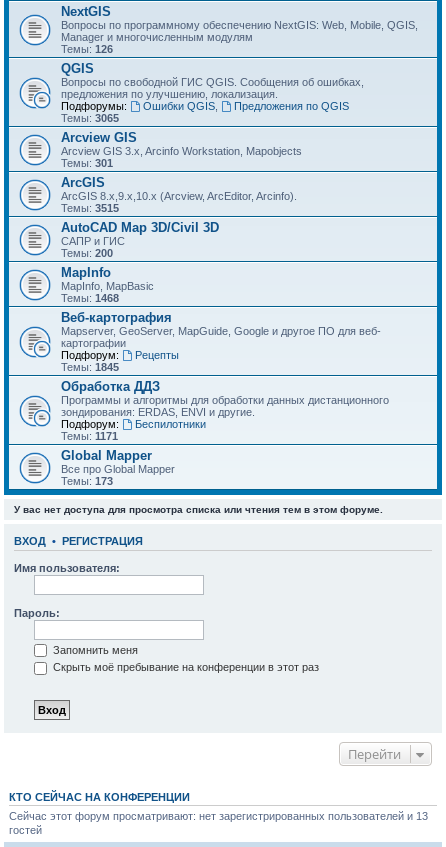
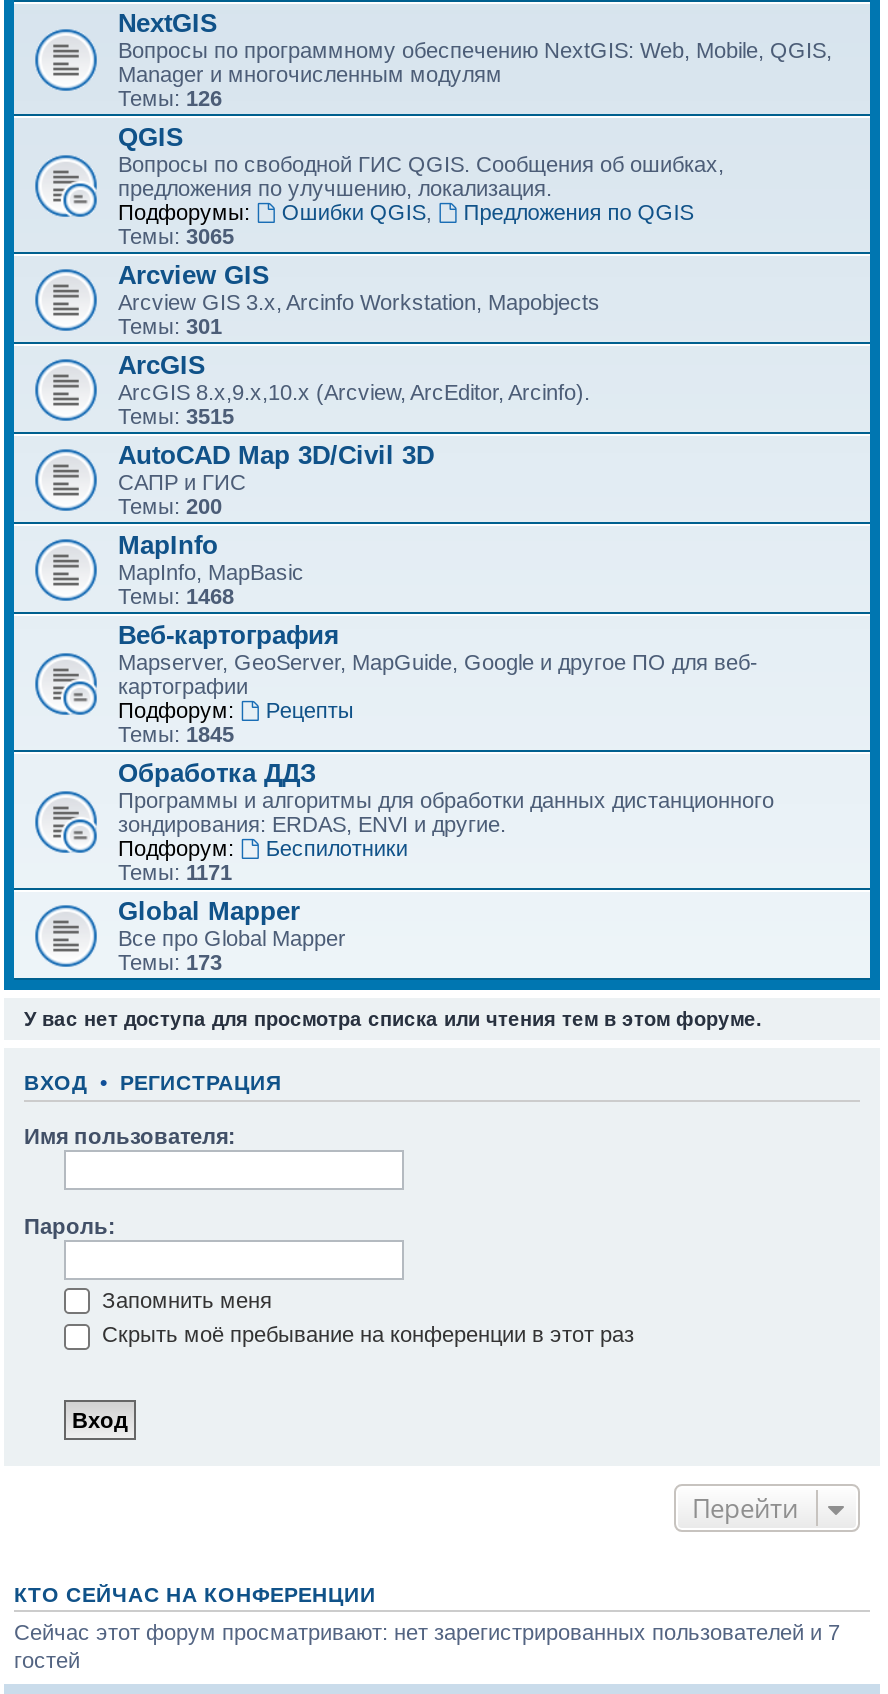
- Сейчас этот форум просматривают: нет зарегистрированных пользователей и 13
+ Сейчас этот форум просматривают: нет зарегистрированных пользователей и 7
